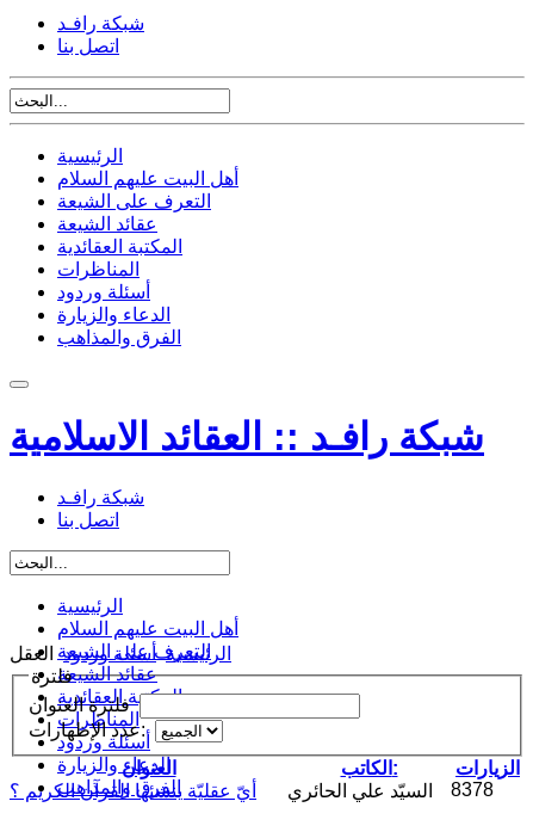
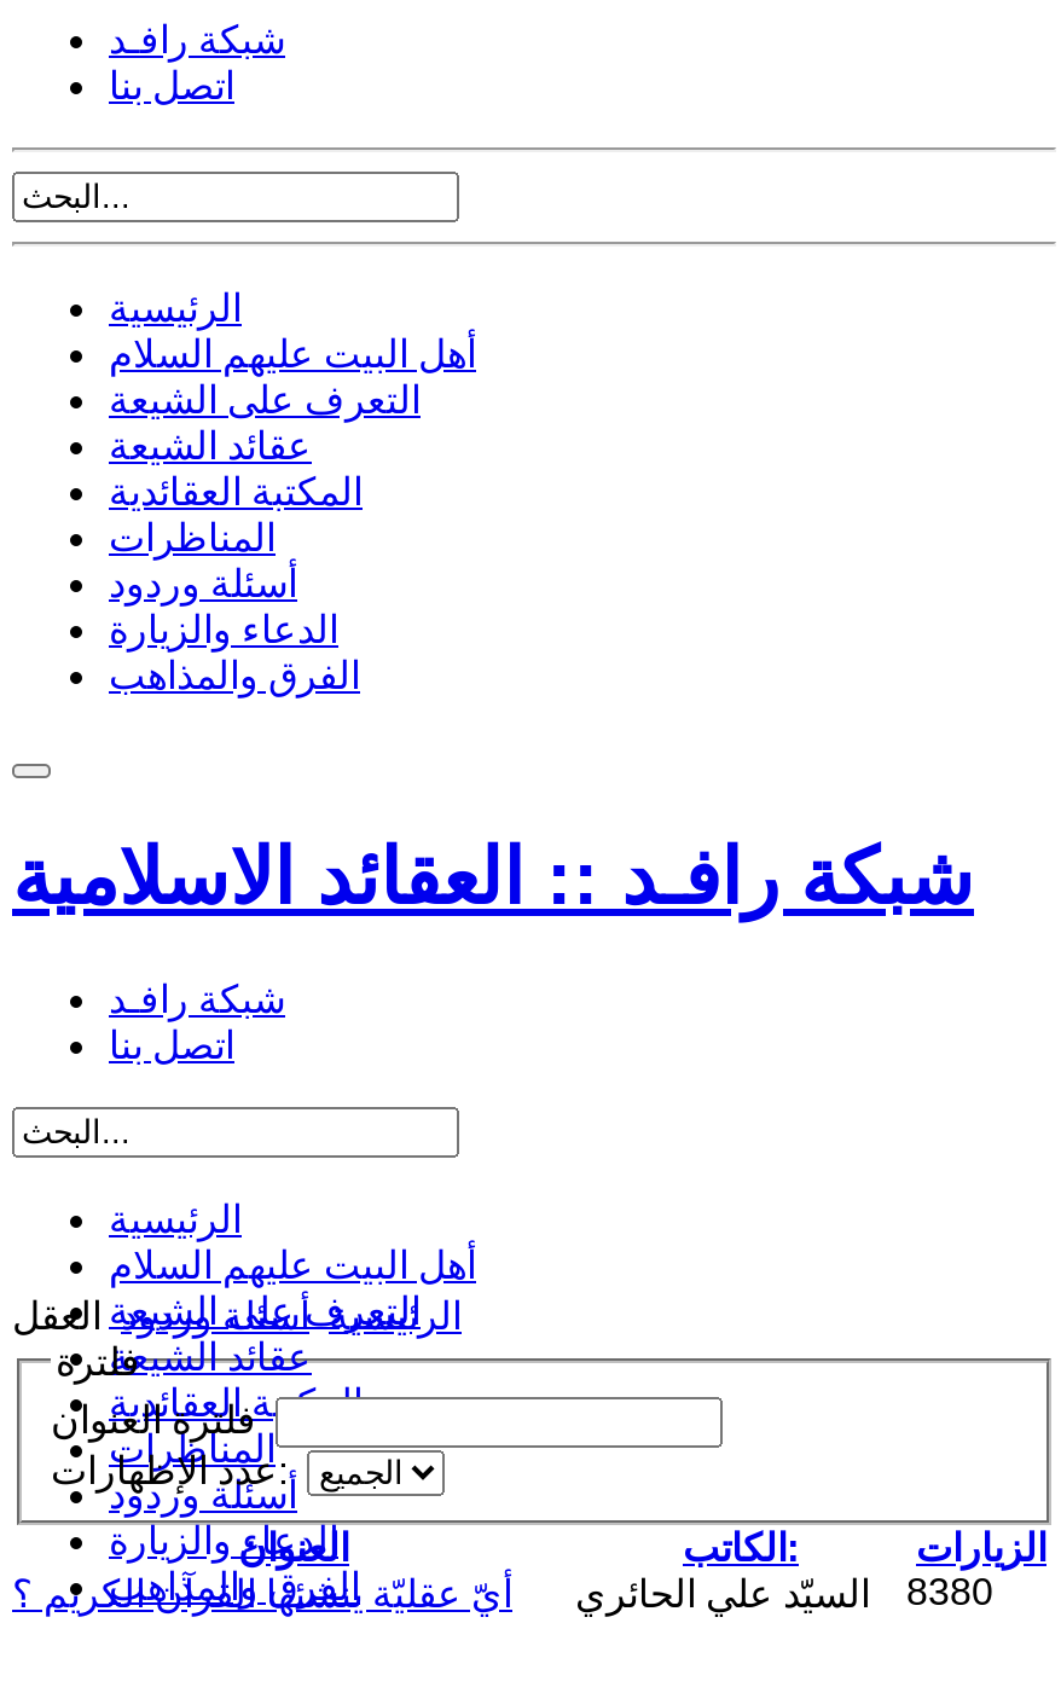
- 8378
+ 8380
